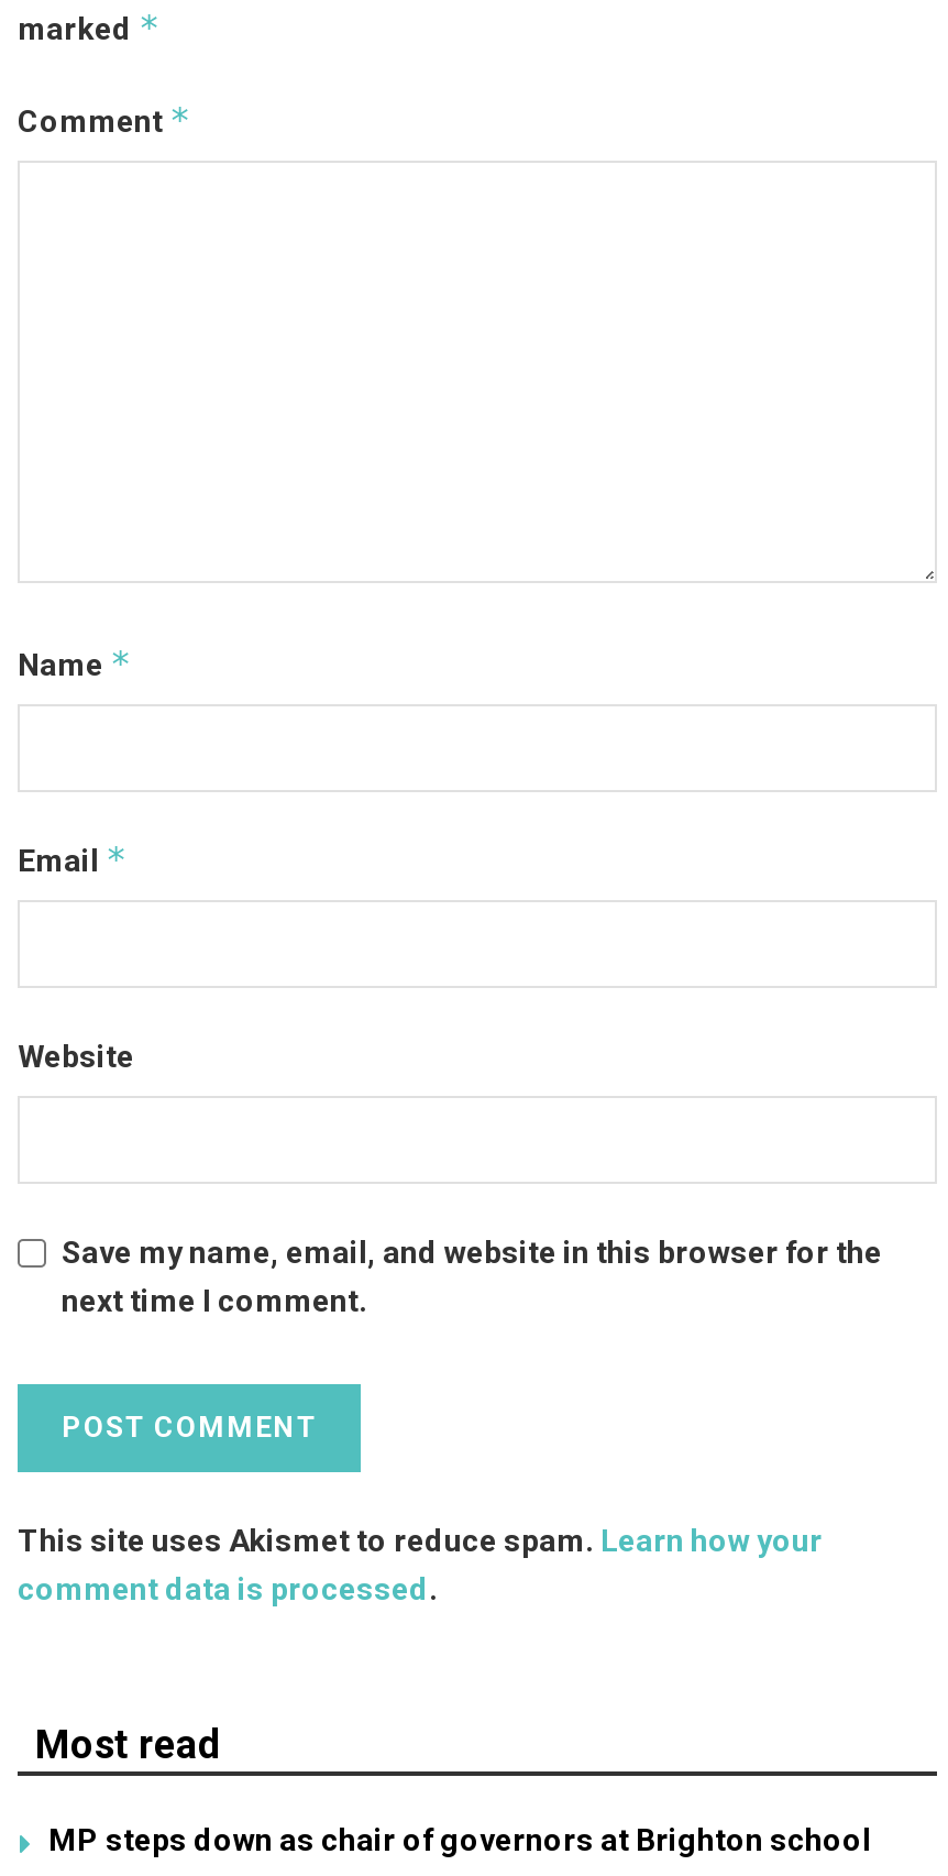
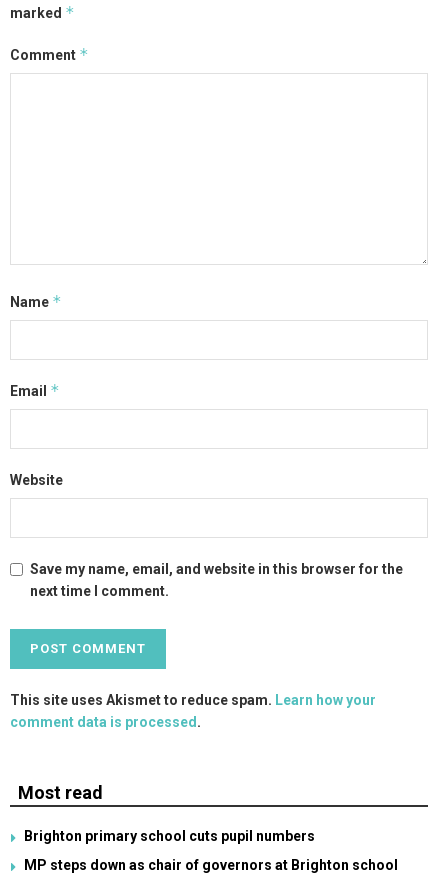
+ Brighton primary school cuts pupil numbers
